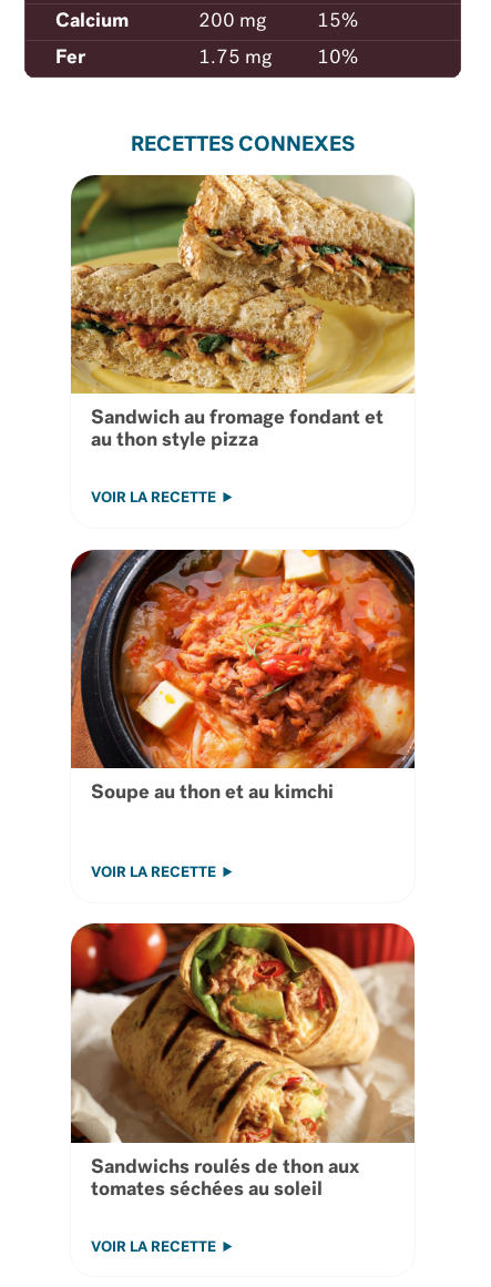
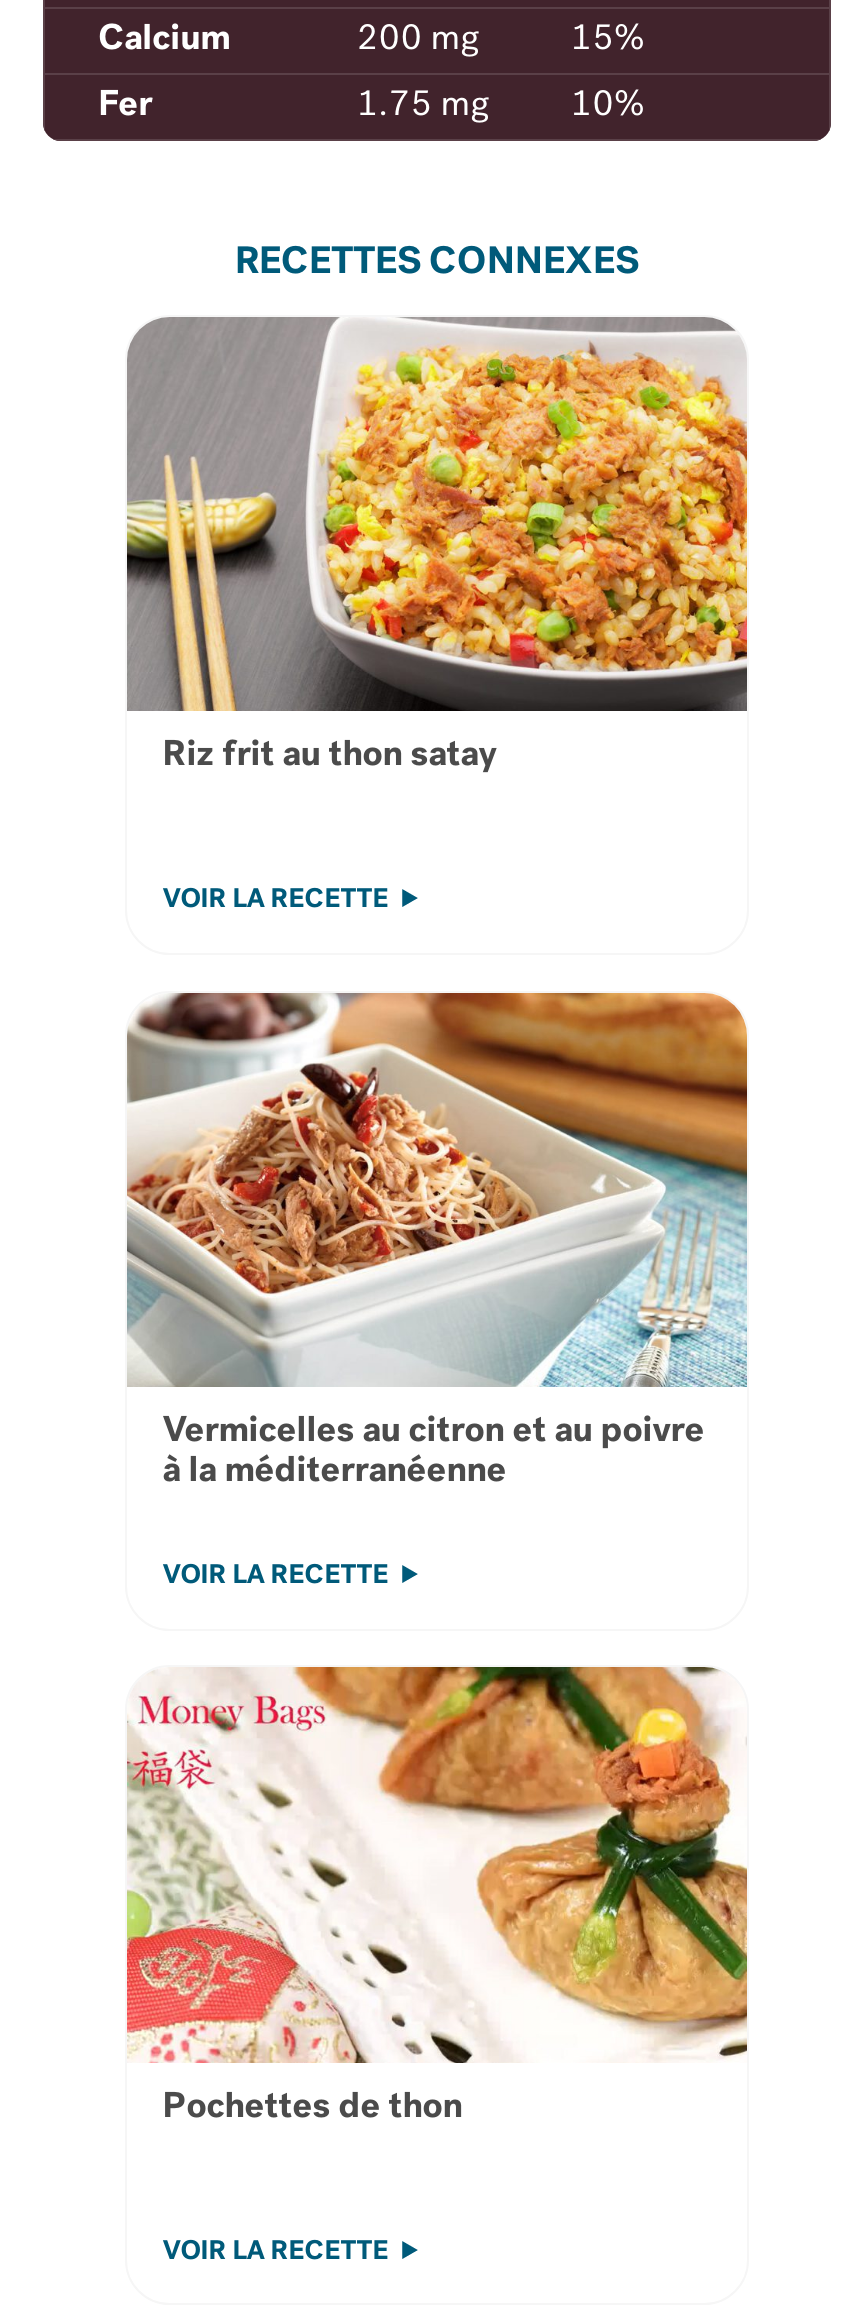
- [image]
- Sandwich au fromage fondant et
- au thon style pizza
+ [image]
+ Riz frit au thon satay

- [image]
- Soupe au thon et au kimchi
+ [image]
+ Vermicelles au citron et au poivre
+ à la méditerranéenne

- [image]
- Sandwichs roulés de thon aux
- tomates séchées au soleil
+ [image]
+ Pochettes de thon
